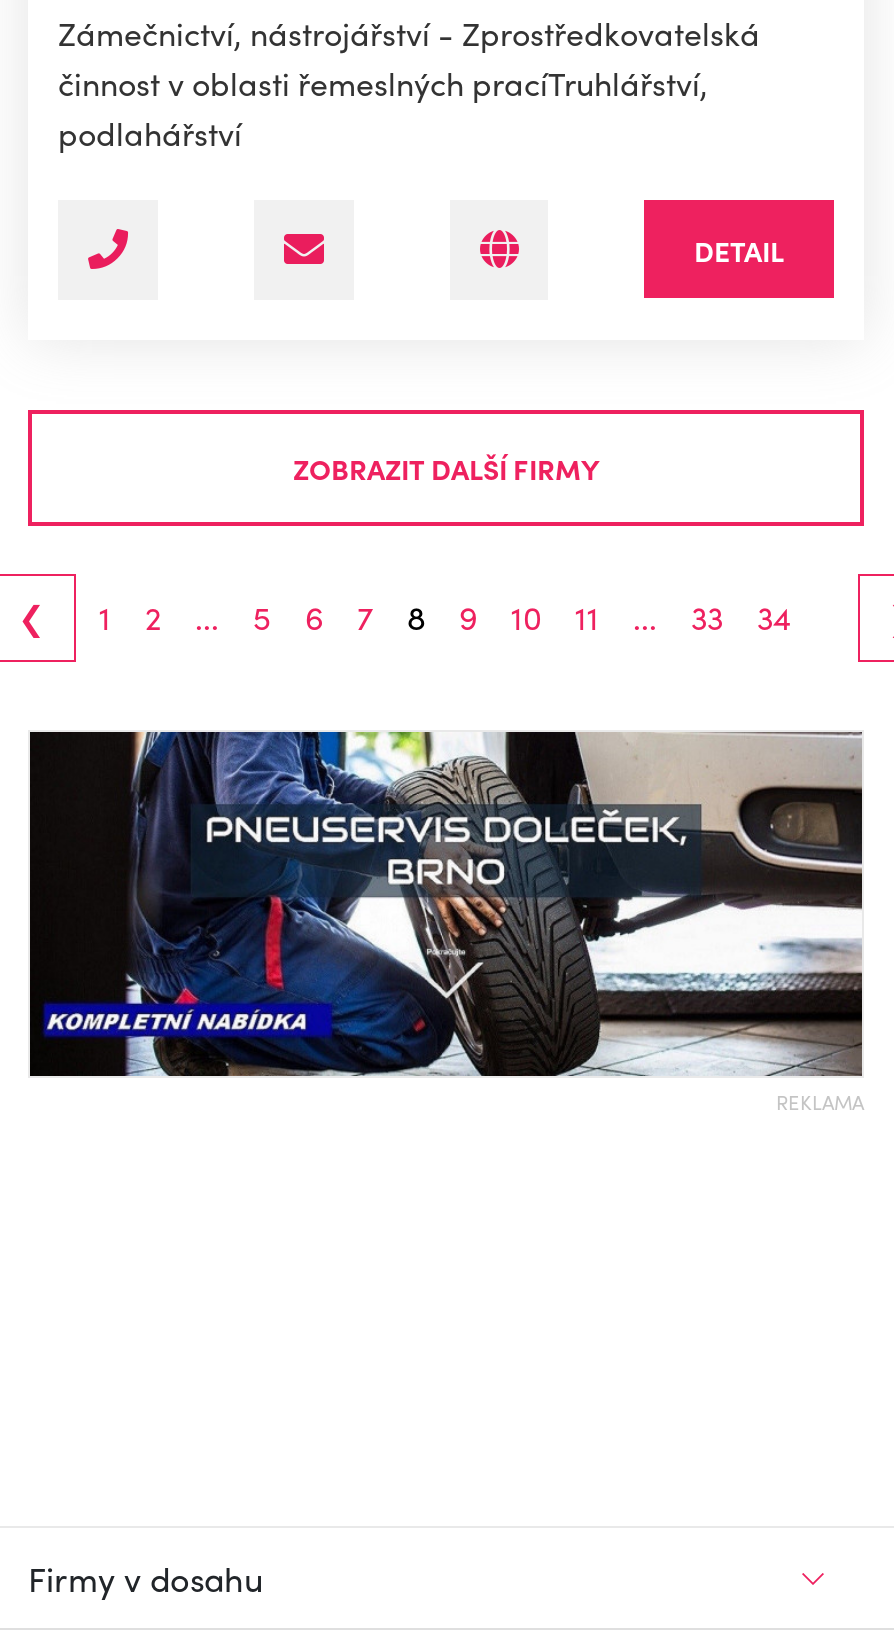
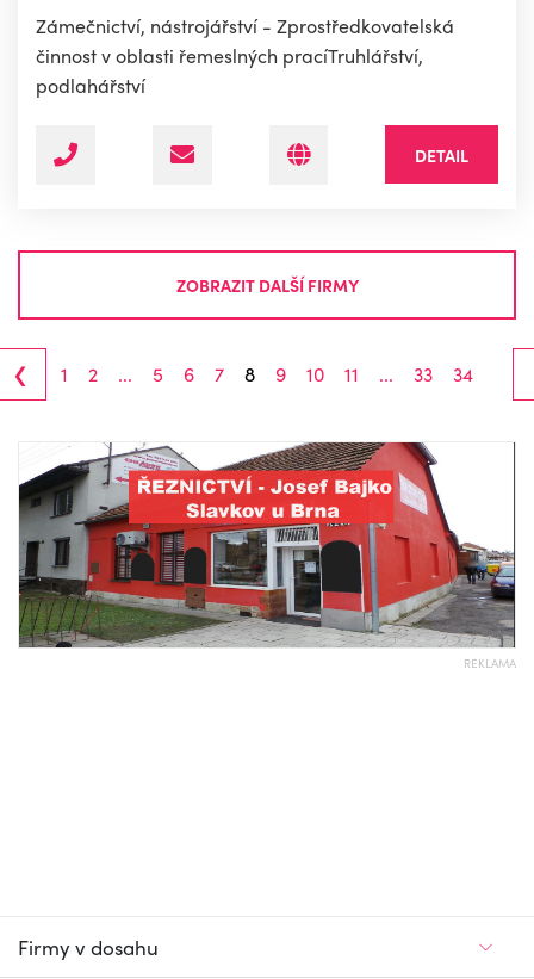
- [image]
+ [image]
